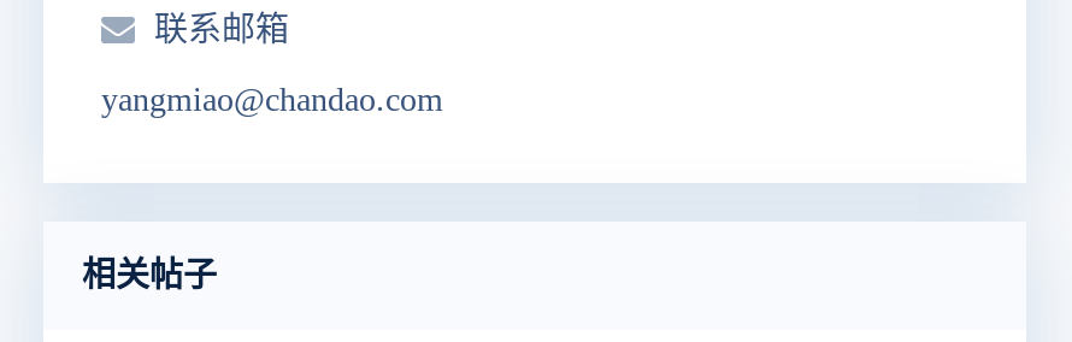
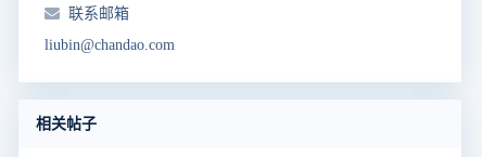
- yangmiao@chandao.com
+ liubin@chandao.com
